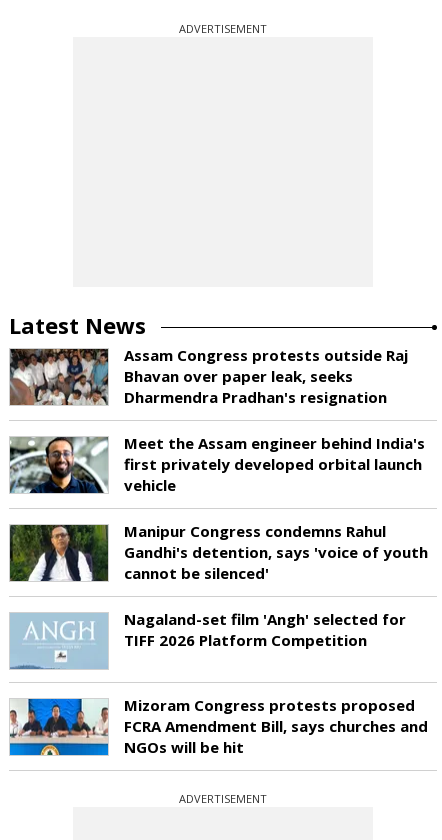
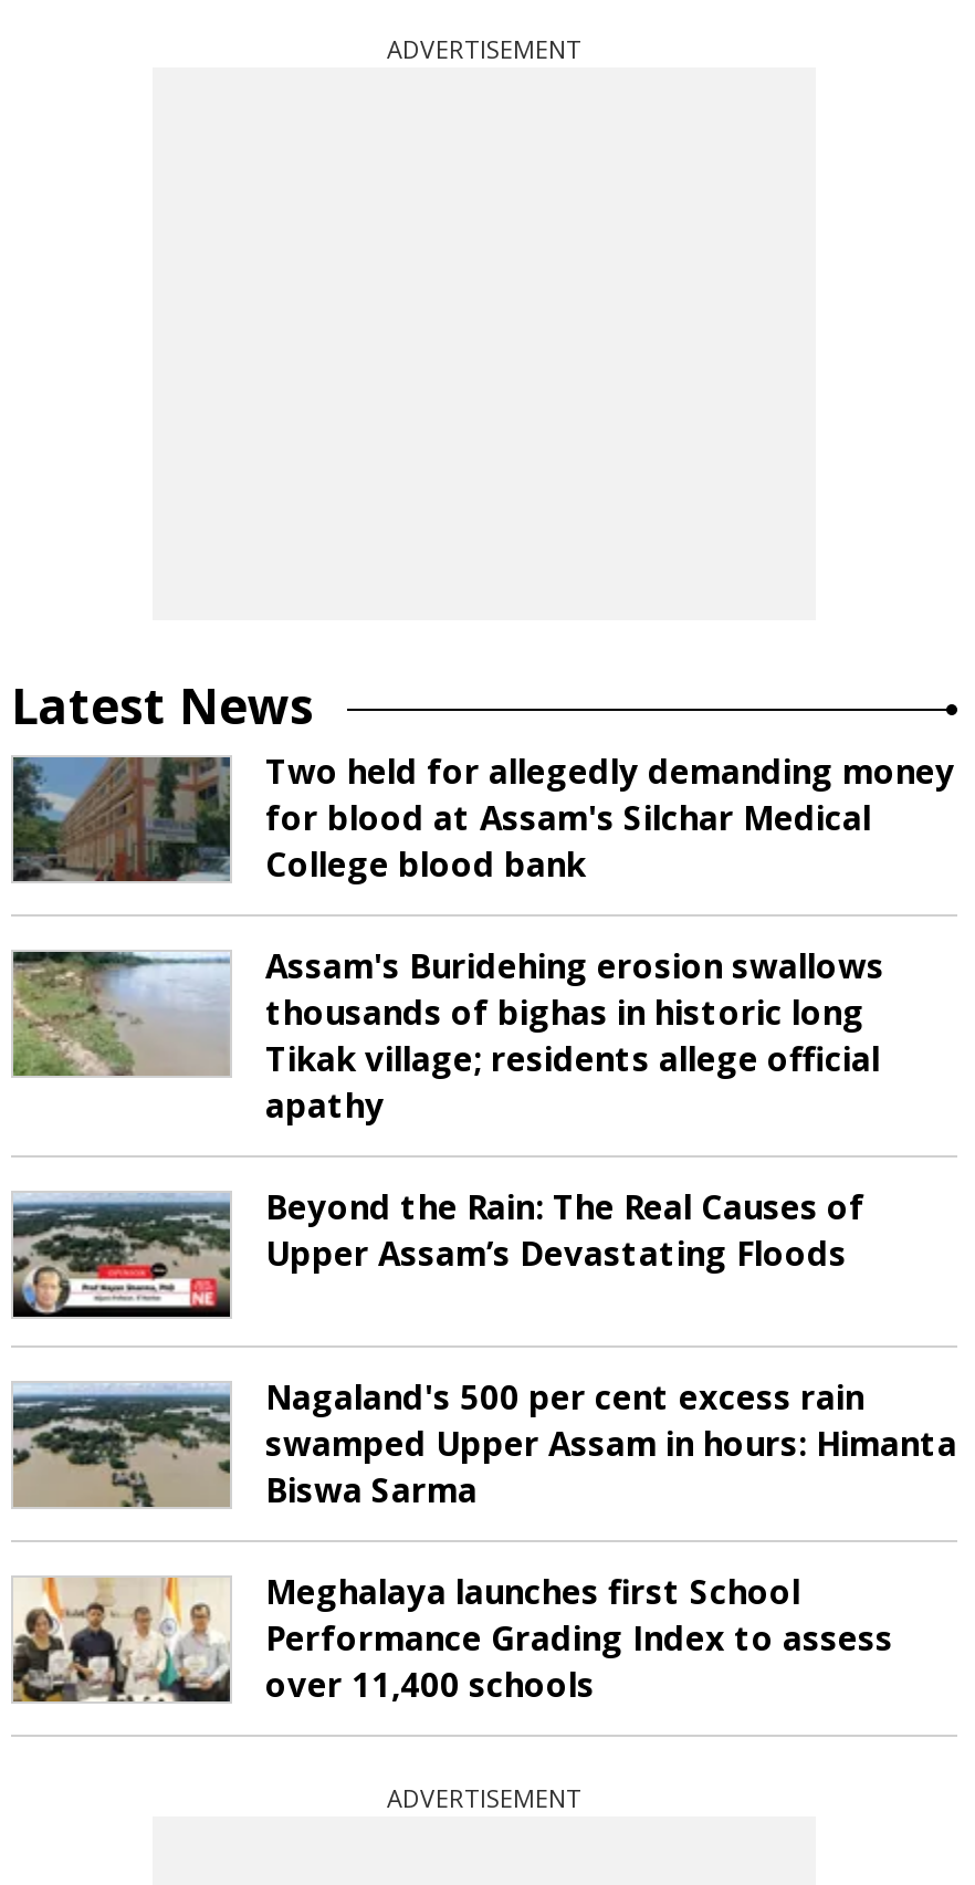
- [image]
- Assam Congress protests outside Raj
- Bhavan over paper leak, seeks
- Dharmendra Pradhan's resignation
+ [image]
+ Two held for allegedly demanding money
+ for blood at Assam's Silchar Medical
+ College blood bank

- [image]
- Meet the Assam engineer behind India's
- first privately developed orbital launch
- vehicle
+ [image]
+ Assam's Buridehing erosion swallows
+ thousands of bighas in historic long
+ Tikak village; residents allege official
+ apathy

- [image]
- Manipur Congress condemns Rahul
- Gandhi's detention, says 'voice of youth
- cannot be silenced'
+ [image]
+ Beyond the Rain: The Real Causes of
+ Upper Assam’s Devastating Floods

- [image]
- Nagaland-set film 'Angh' selected for
- TIFF 2026 Platform Competition
+ [image]
+ Nagaland's 500 per cent excess rain
+ swamped Upper Assam in hours: Himanta
+ Biswa Sarma

- [image]
- Mizoram Congress protests proposed
- FCRA Amendment Bill, says churches and
- NGOs will be hit
+ [image]
+ Meghalaya launches first School
+ Performance Grading Index to assess
+ over 11,400 schools
